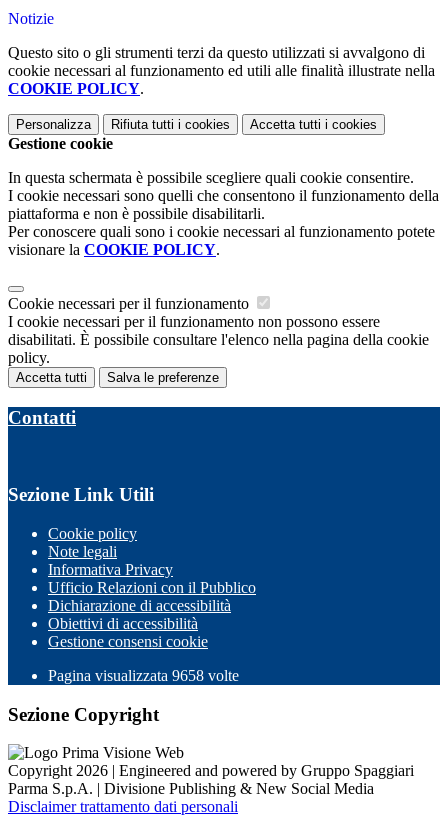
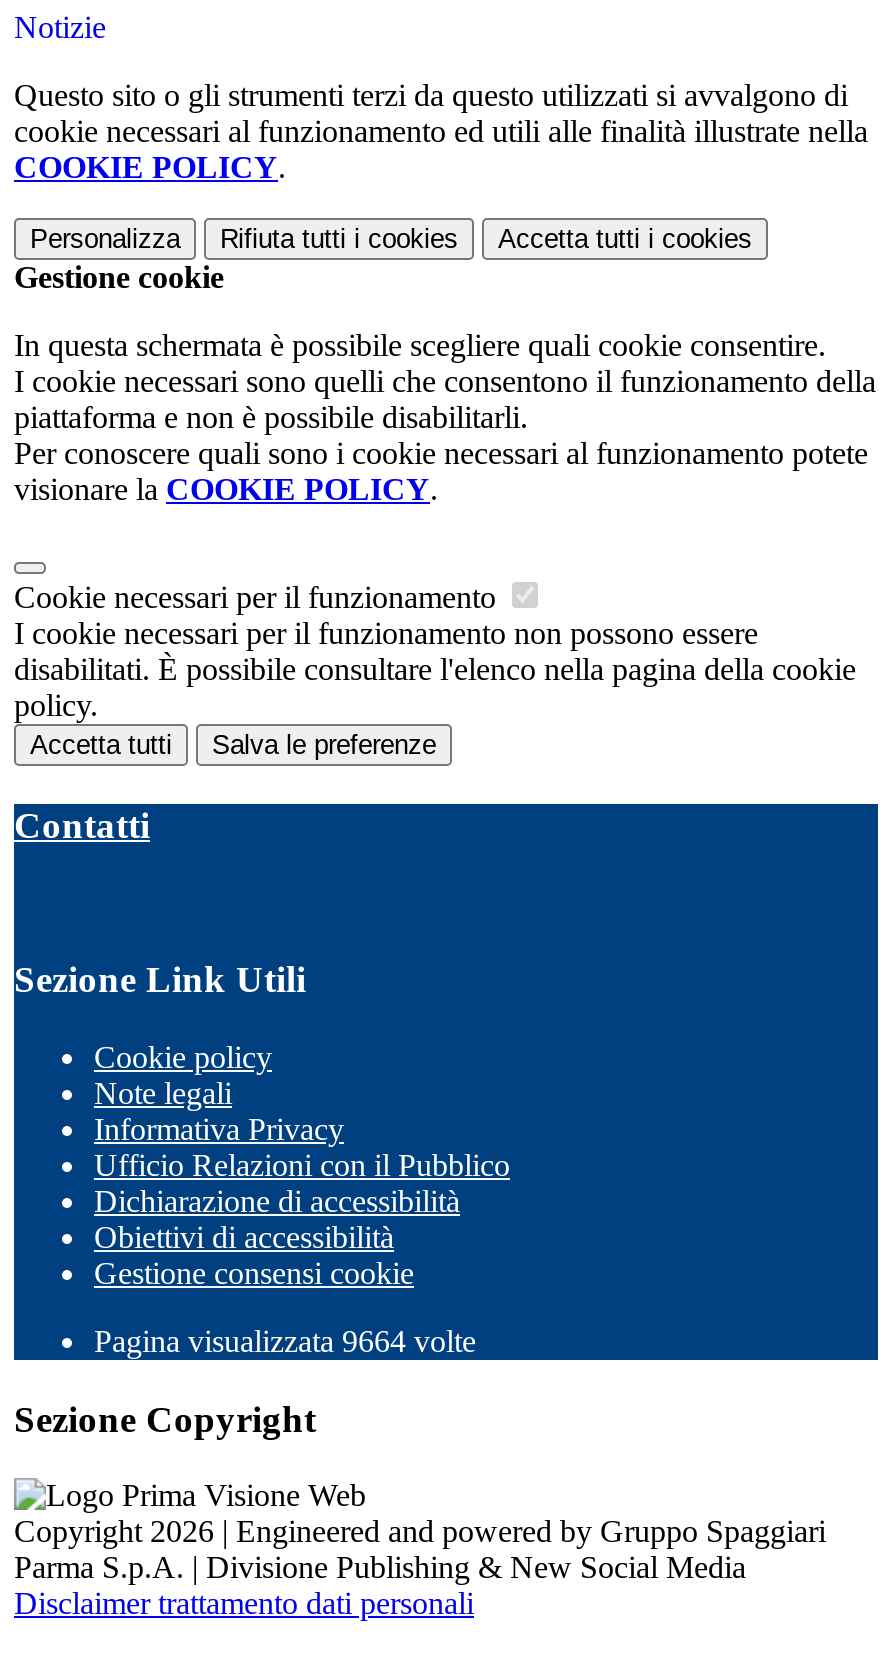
- Pagina visualizzata 9658 volte
+ Pagina visualizzata 9664 volte
